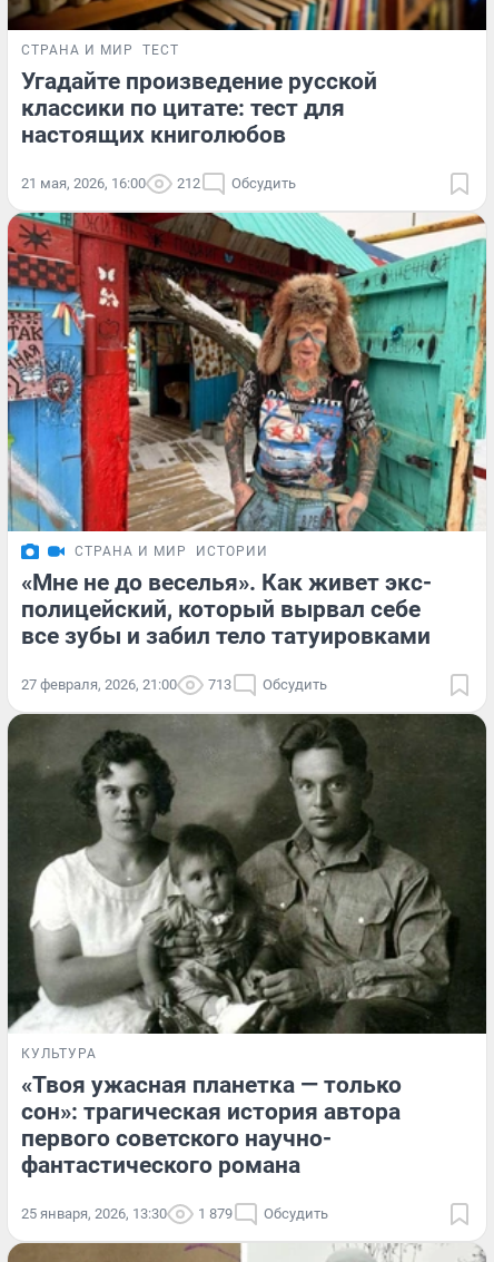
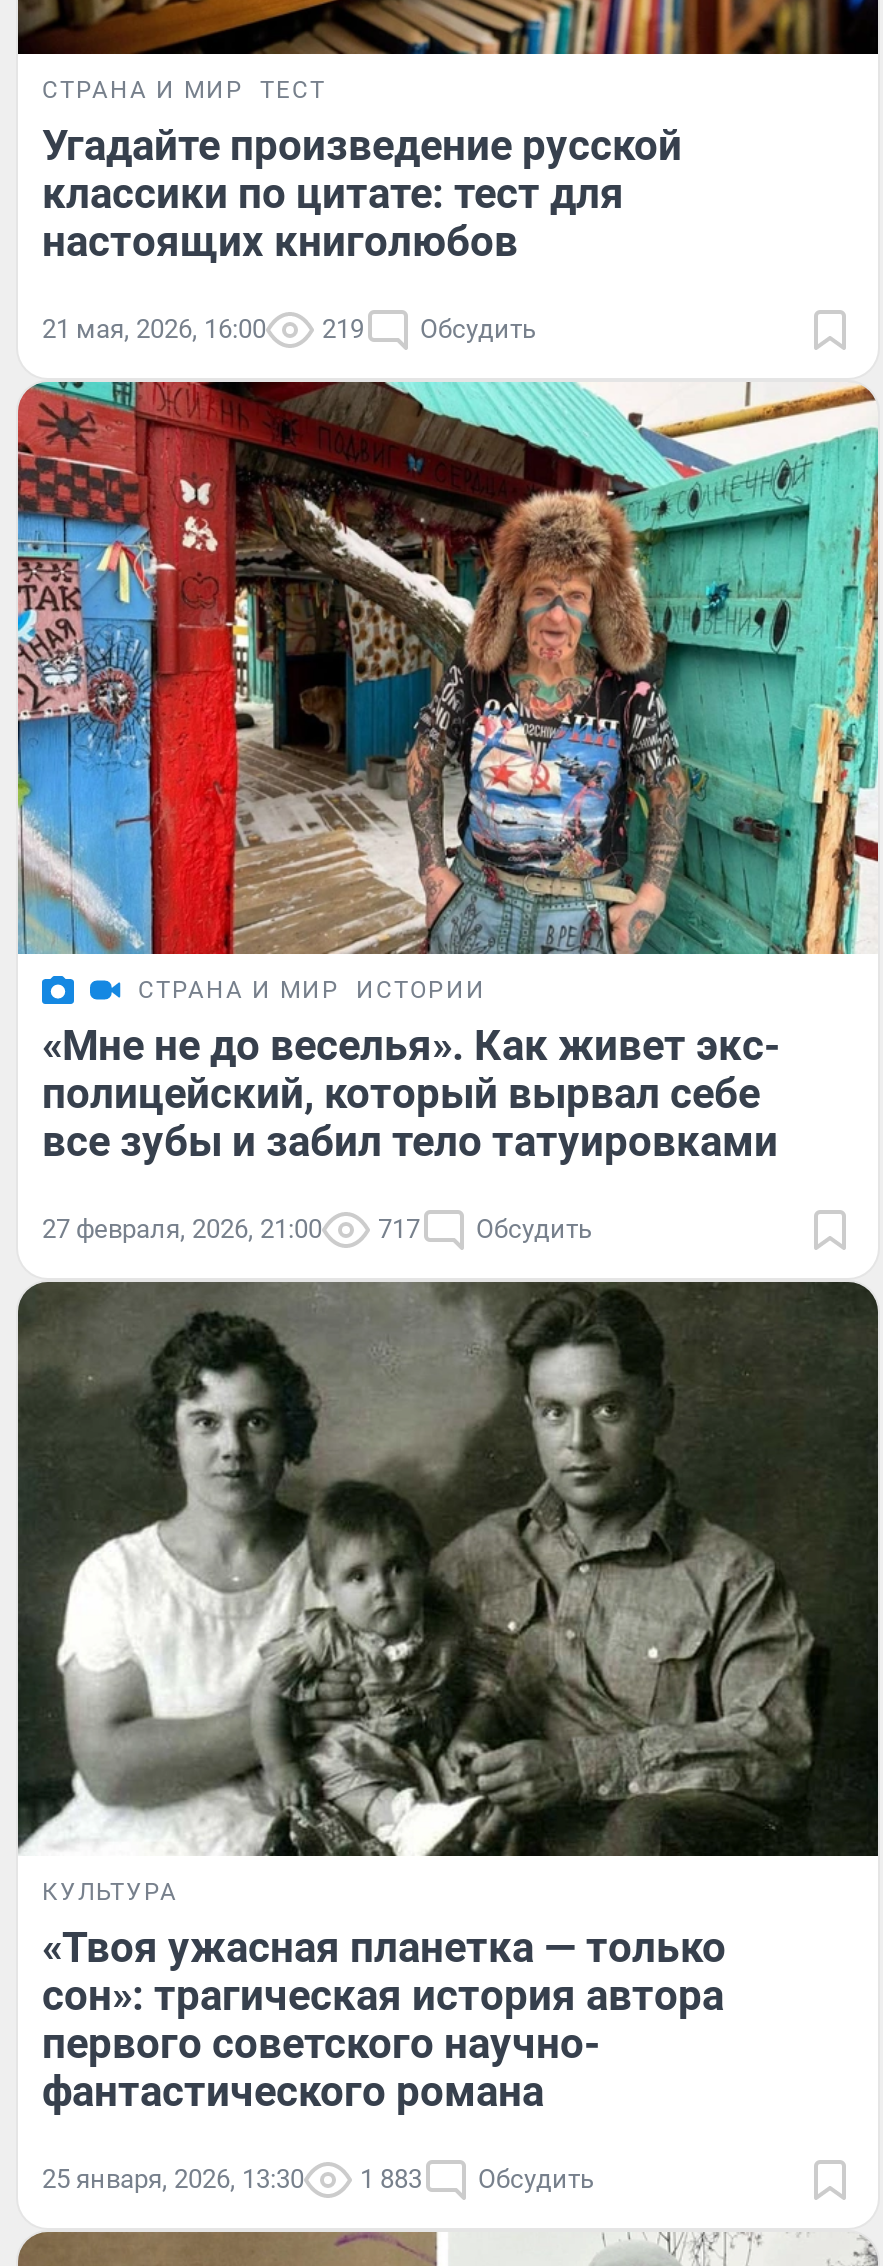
- 21 мая, 2026, 16:00 212 Обсудить
+ 21 мая, 2026, 16:00 219 Обсудить

- 27 февраля, 2026, 21:00 713 Обсудить
+ 27 февраля, 2026, 21:00 717 Обсудить

- 25 января, 2026, 13:30 1 879 Обсудить
+ 25 января, 2026, 13:30 1 883 Обсудить
